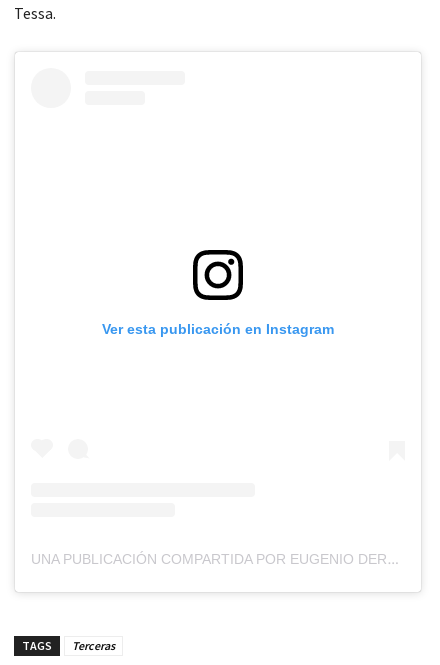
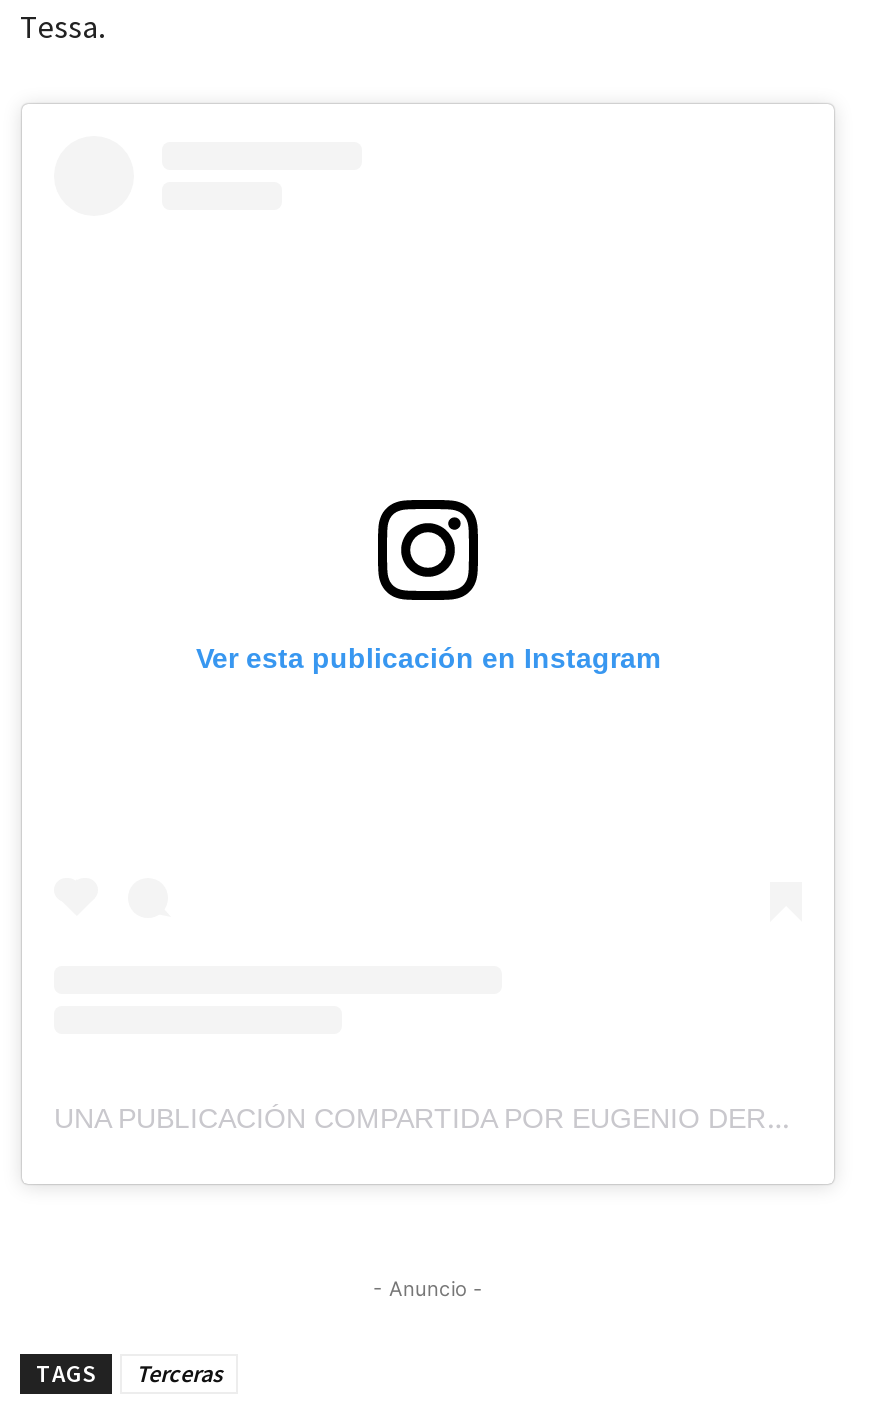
+ - Anuncio -
